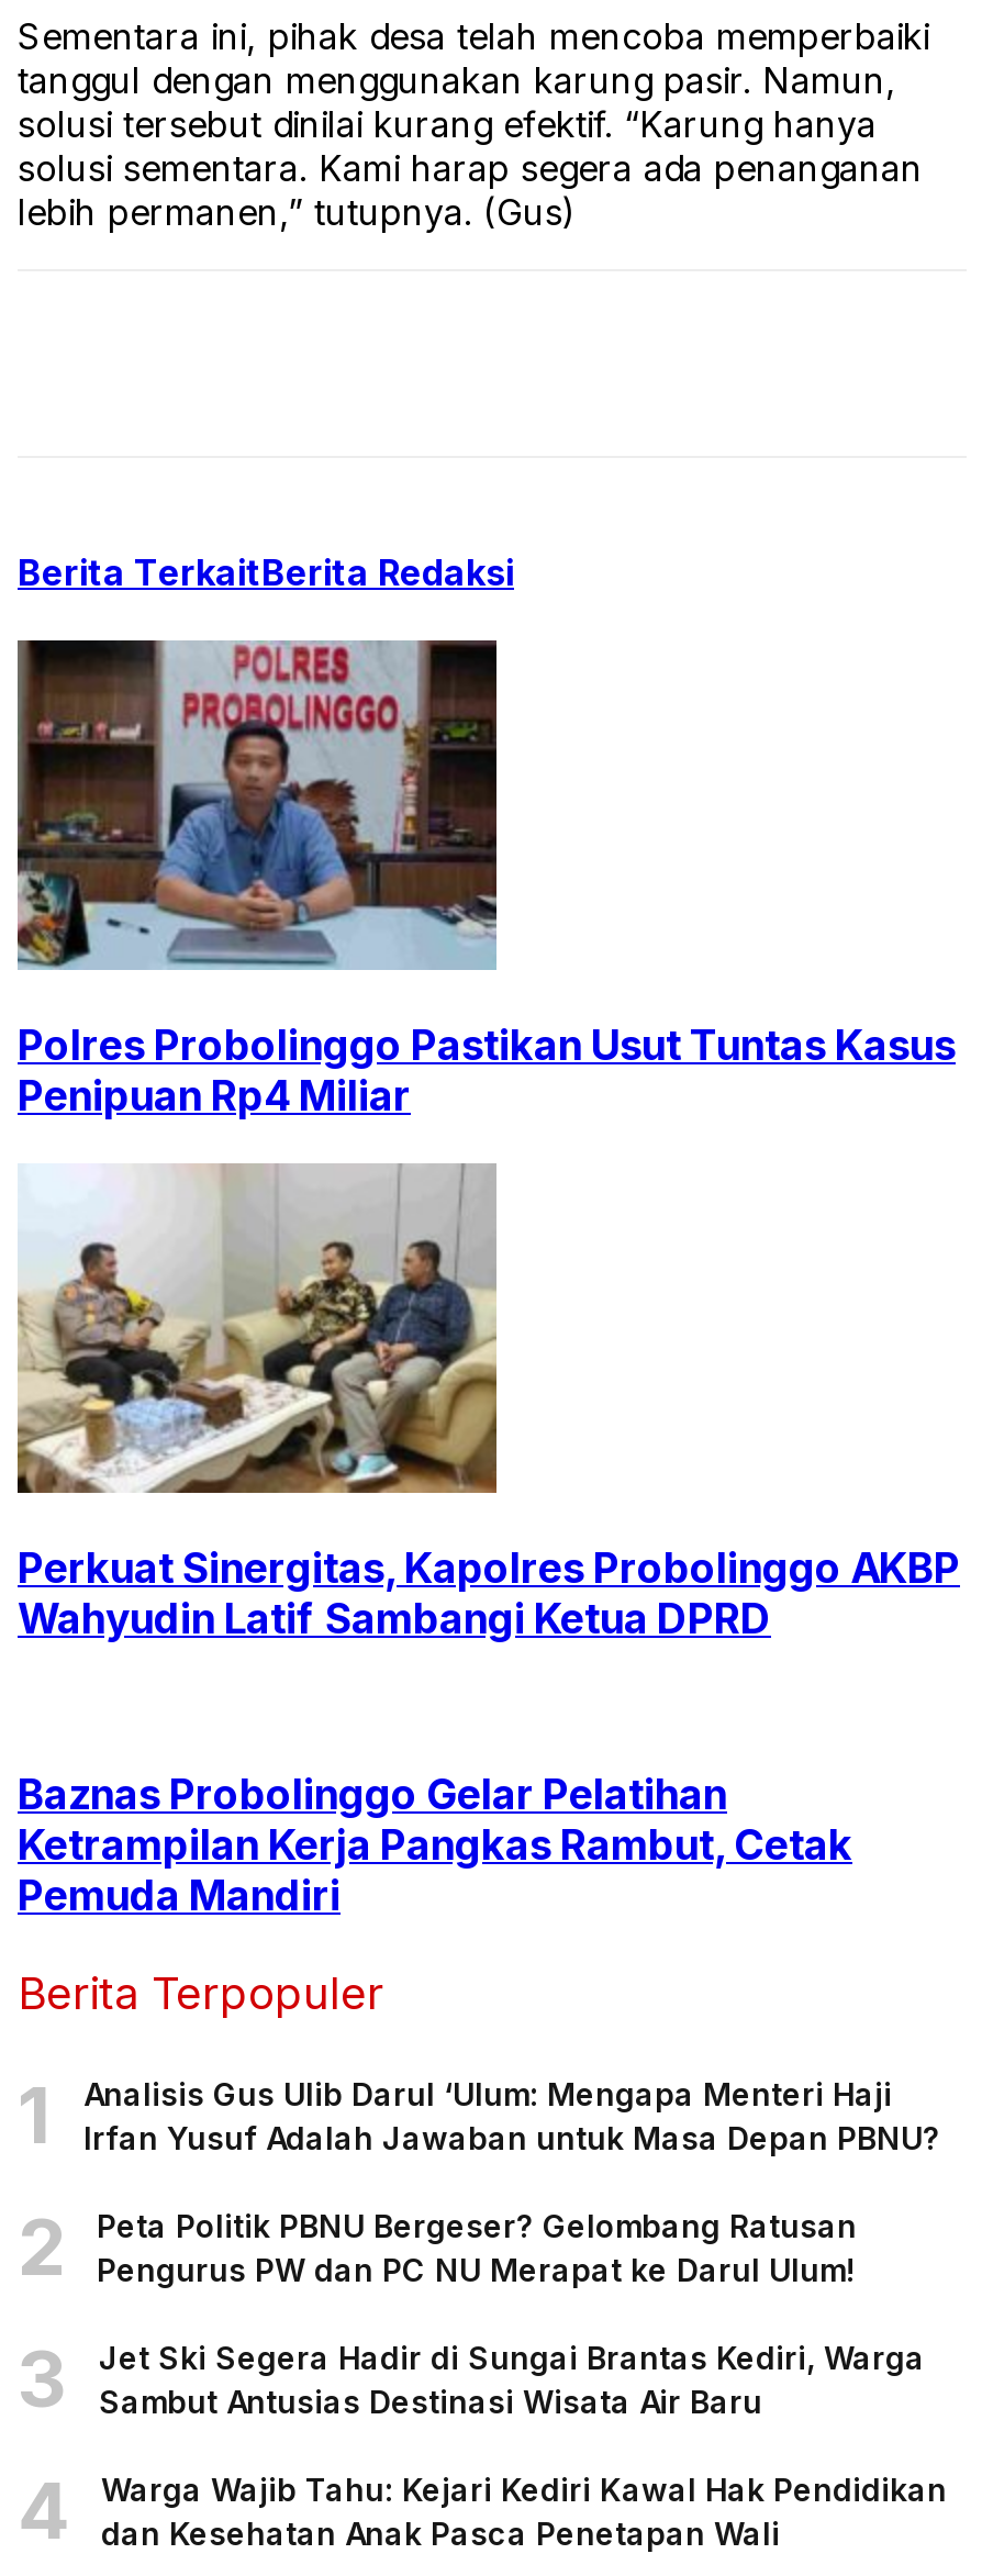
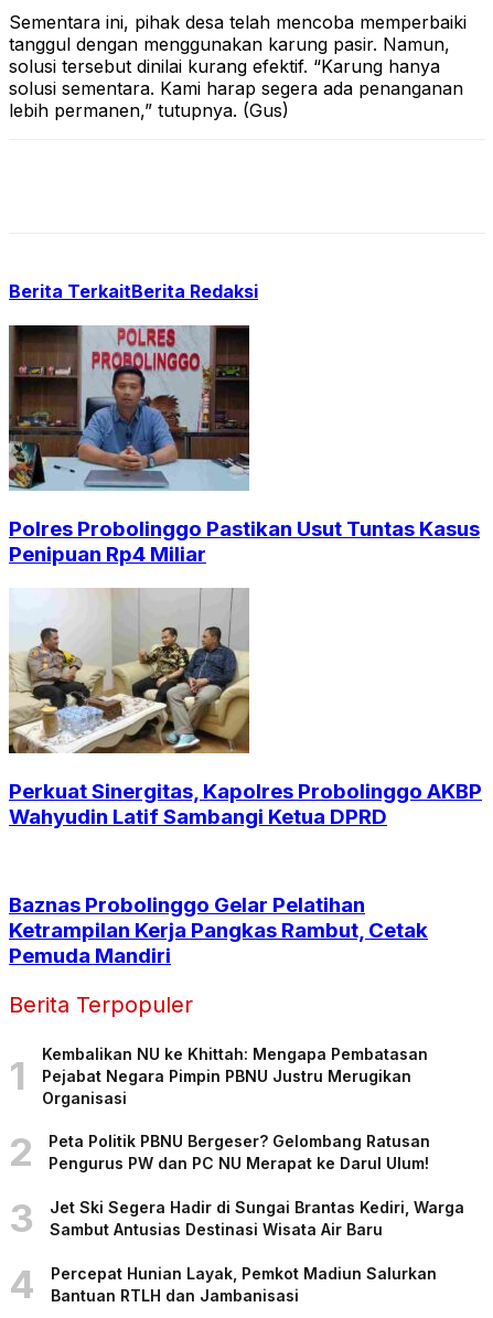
- Analisis Gus Ulib Darul ‘Ulum: Mengapa Menteri Haji
- Irfan Yusuf Adalah Jawaban untuk Masa Depan PBNU?
+ Kembalikan NU ke Khittah: Mengapa Pembatasan
+ Pejabat Negara Pimpin PBNU Justru Merugikan
+ Organisasi

- Warga Wajib Tahu: Kejari Kediri Kawal Hak Pendidikan
- dan Kesehatan Anak Pasca Penetapan Wali
+ Percepat Hunian Layak, Pemkot Madiun Salurkan
+ Bantuan RTLH dan Jambanisasi
